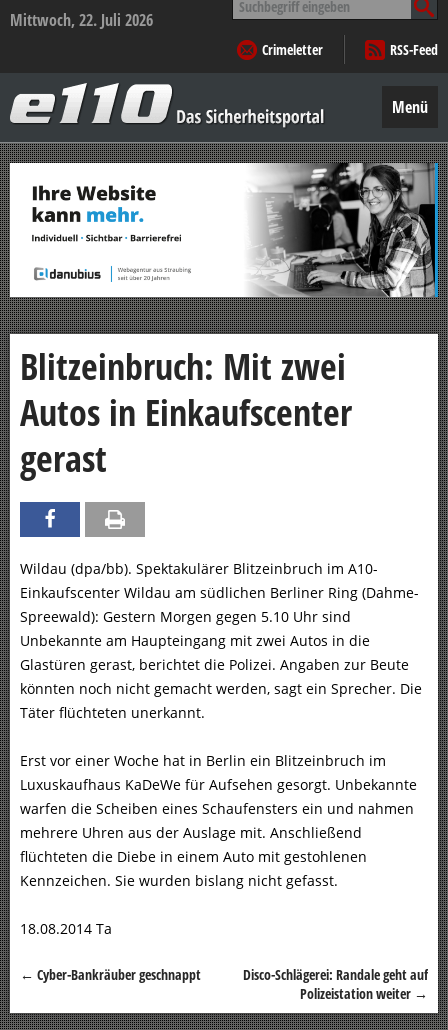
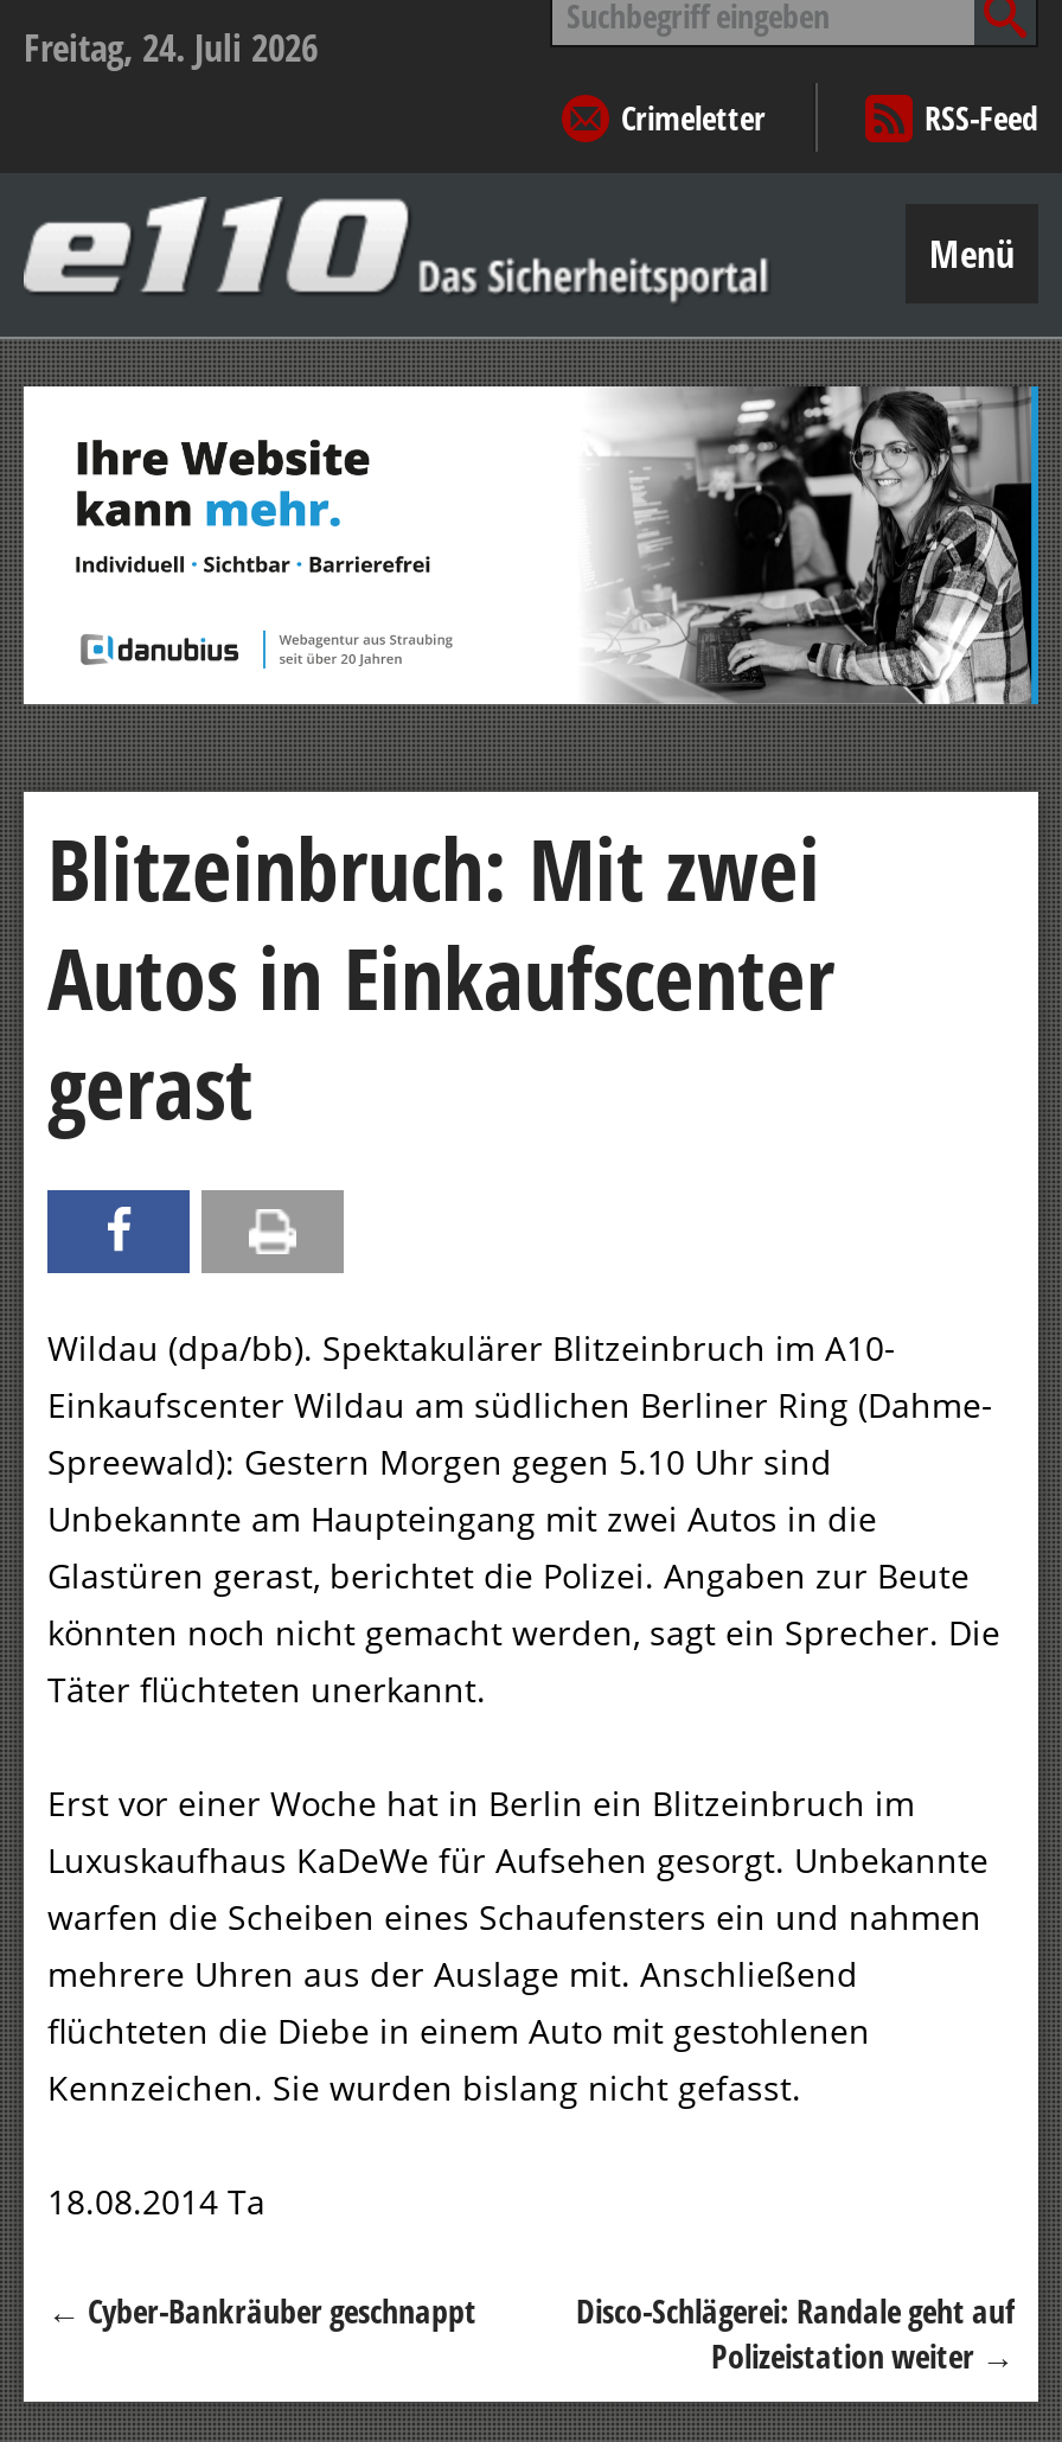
- Mittwoch, 22. Juli 2026
+ Freitag, 24. Juli 2026
